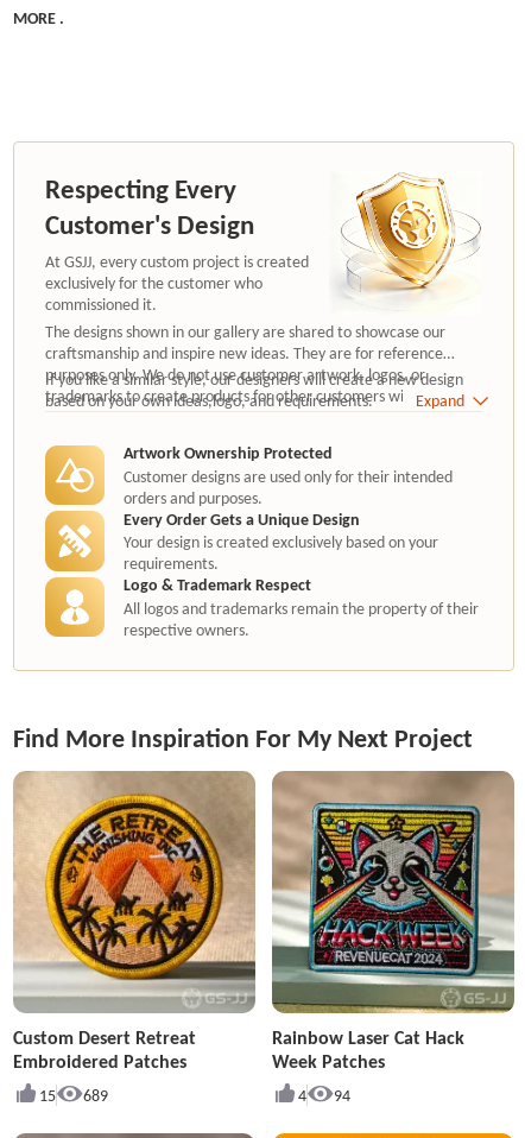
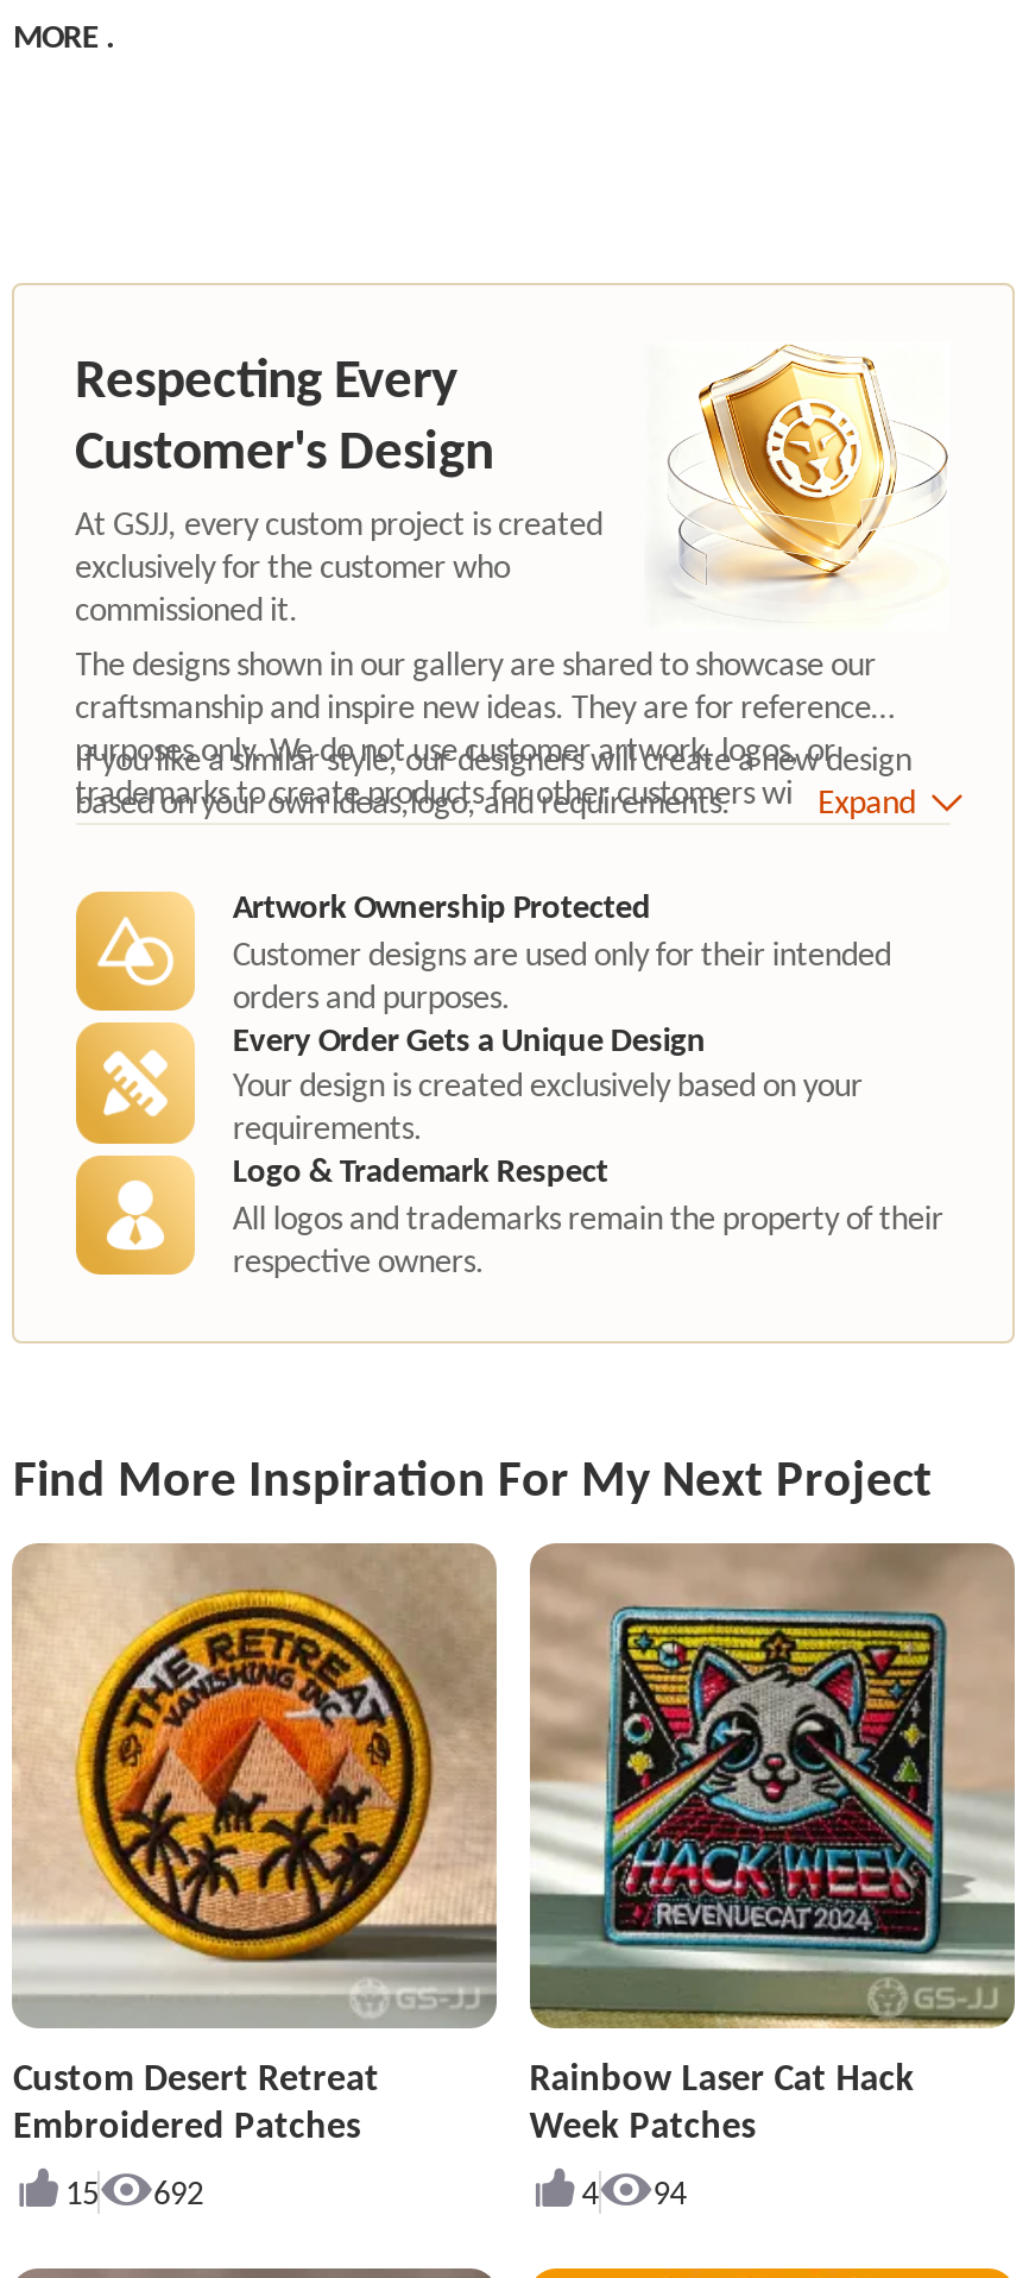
- 15 689
+ 15 692
